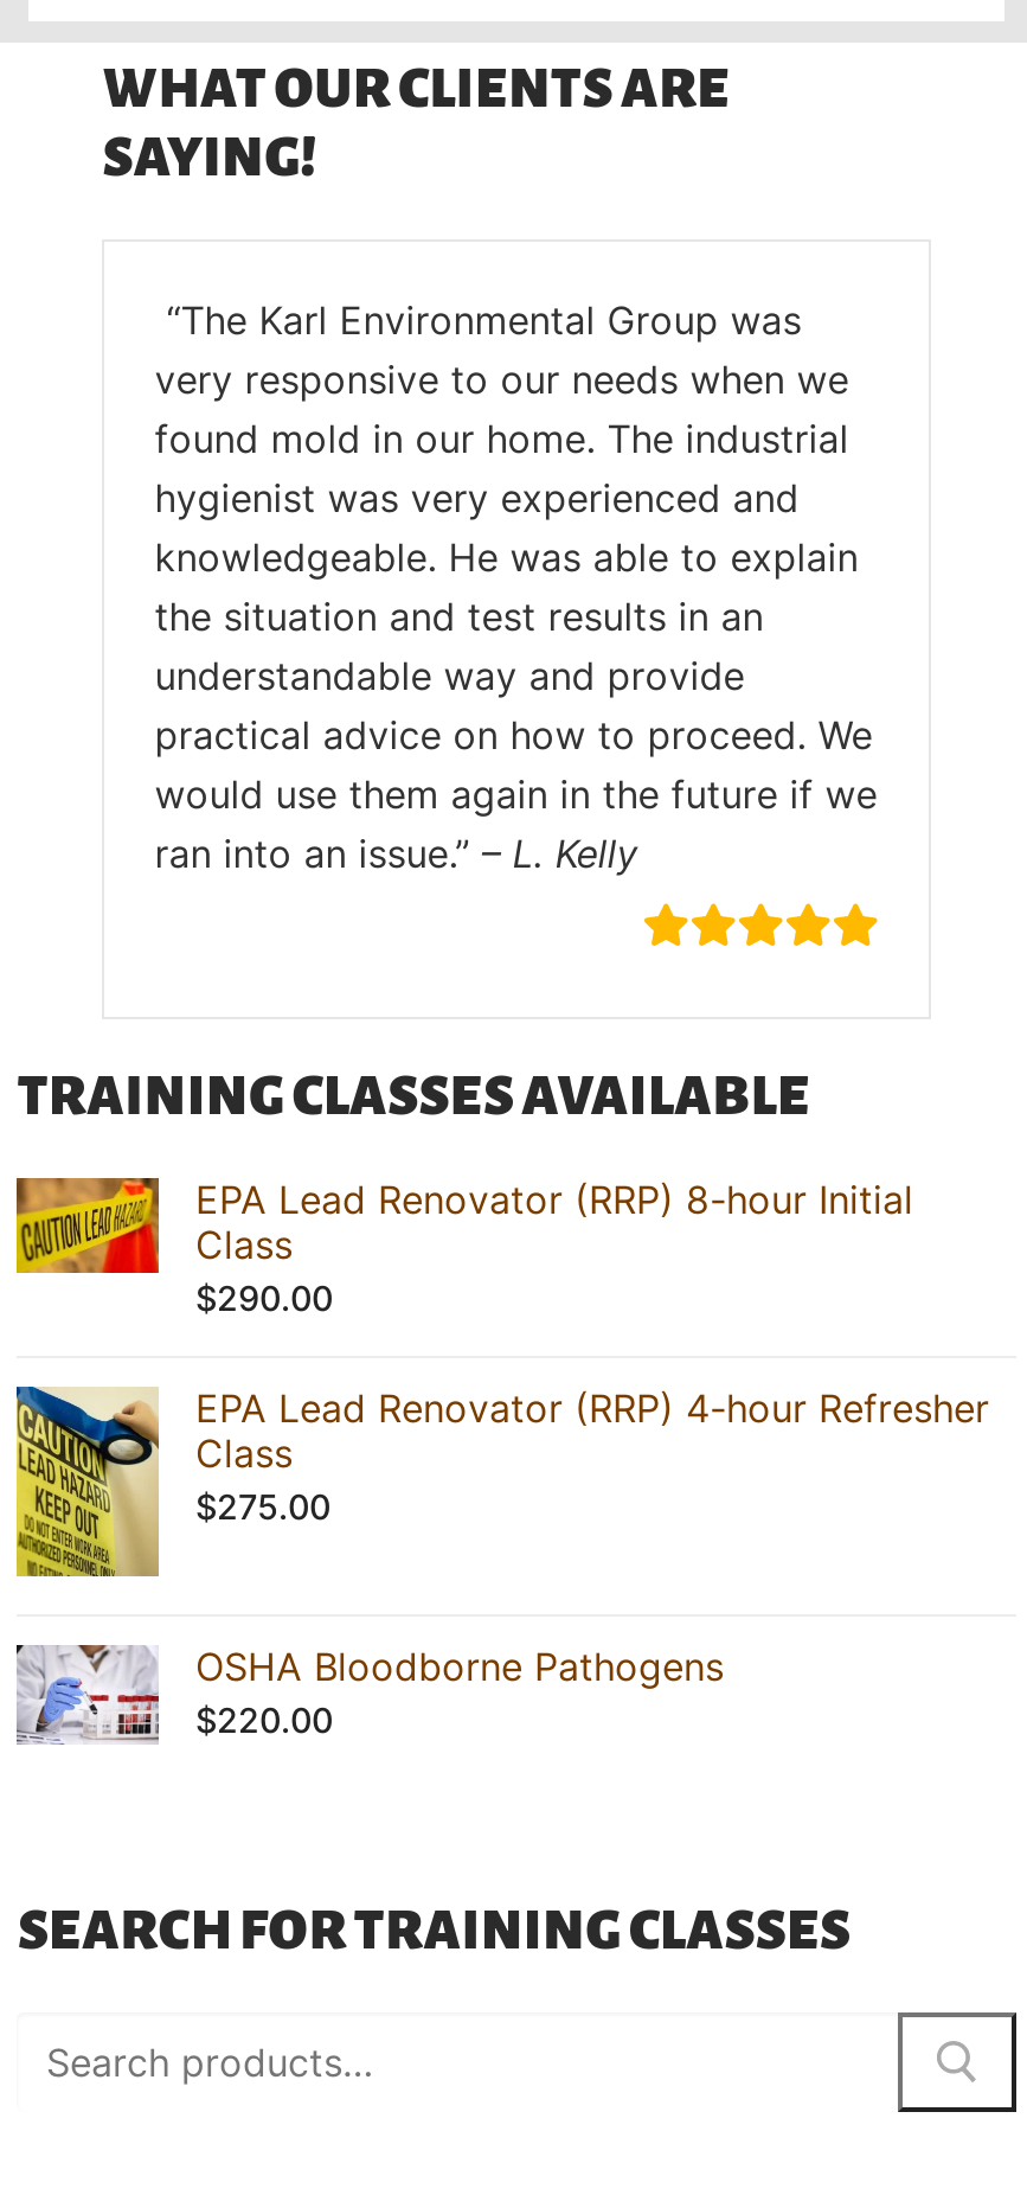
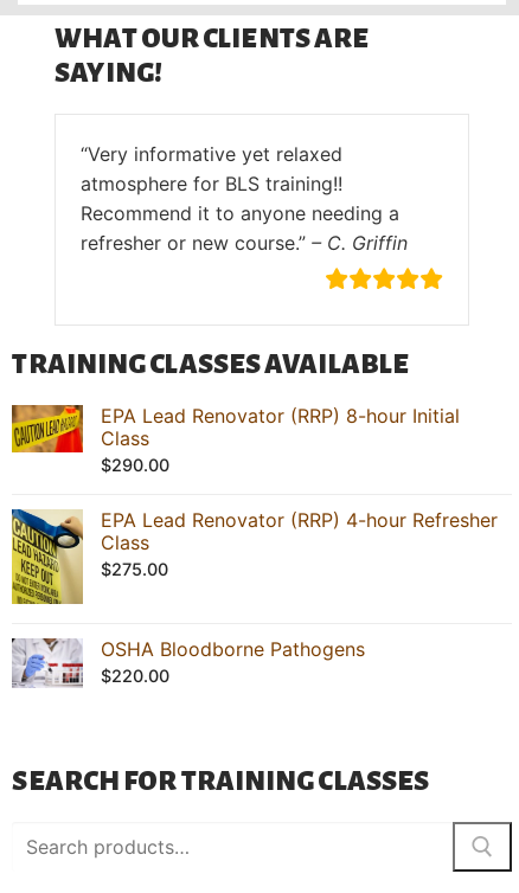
- “The Karl Environmental Group was
- very responsive to our needs when we
- found mold in our home. The industrial
- hygienist was very experienced and
- knowledgeable. He was able to explain
- the situation and test results in an
- understandable way and provide
- practical advice on how to proceed. We
- would use them again in the future if we
- ran into an issue.” – L. Kelly
+ “Very informative yet relaxed
+ atmosphere for BLS training!!
+ Recommend it to anyone needing a
+ refresher or new course.” – C. Griffin
